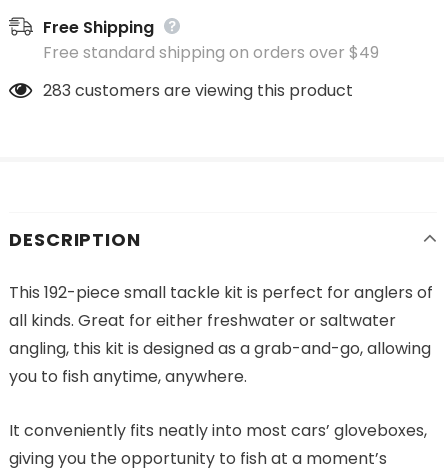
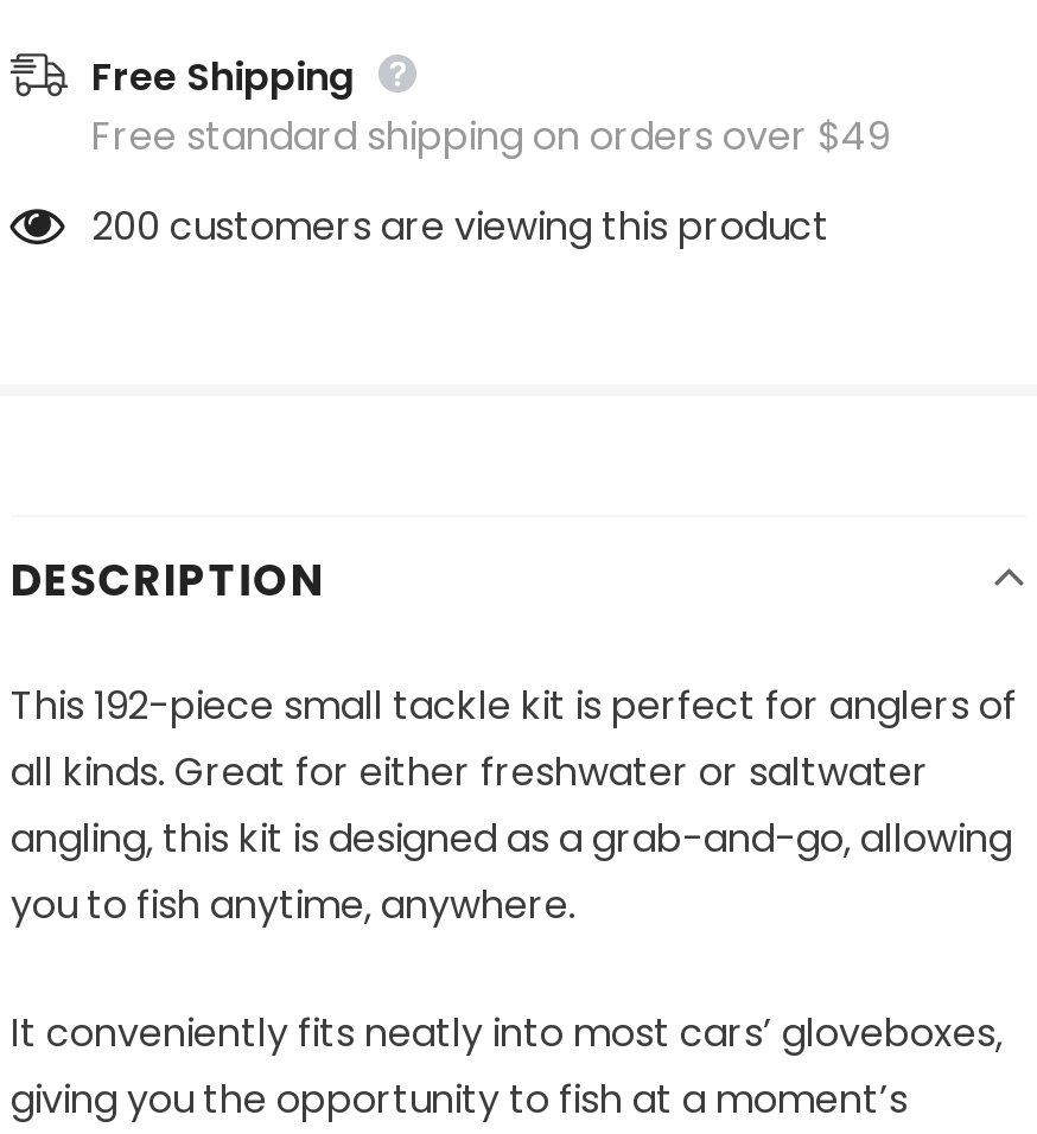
- 283 customers are viewing this product
+ 200 customers are viewing this product
